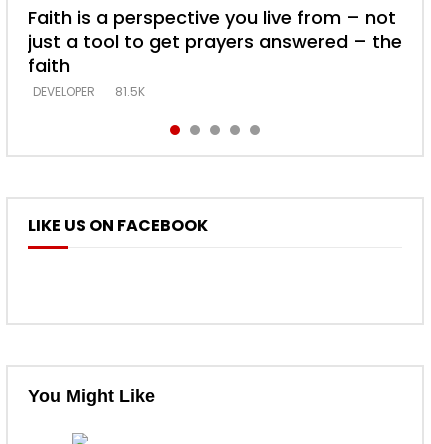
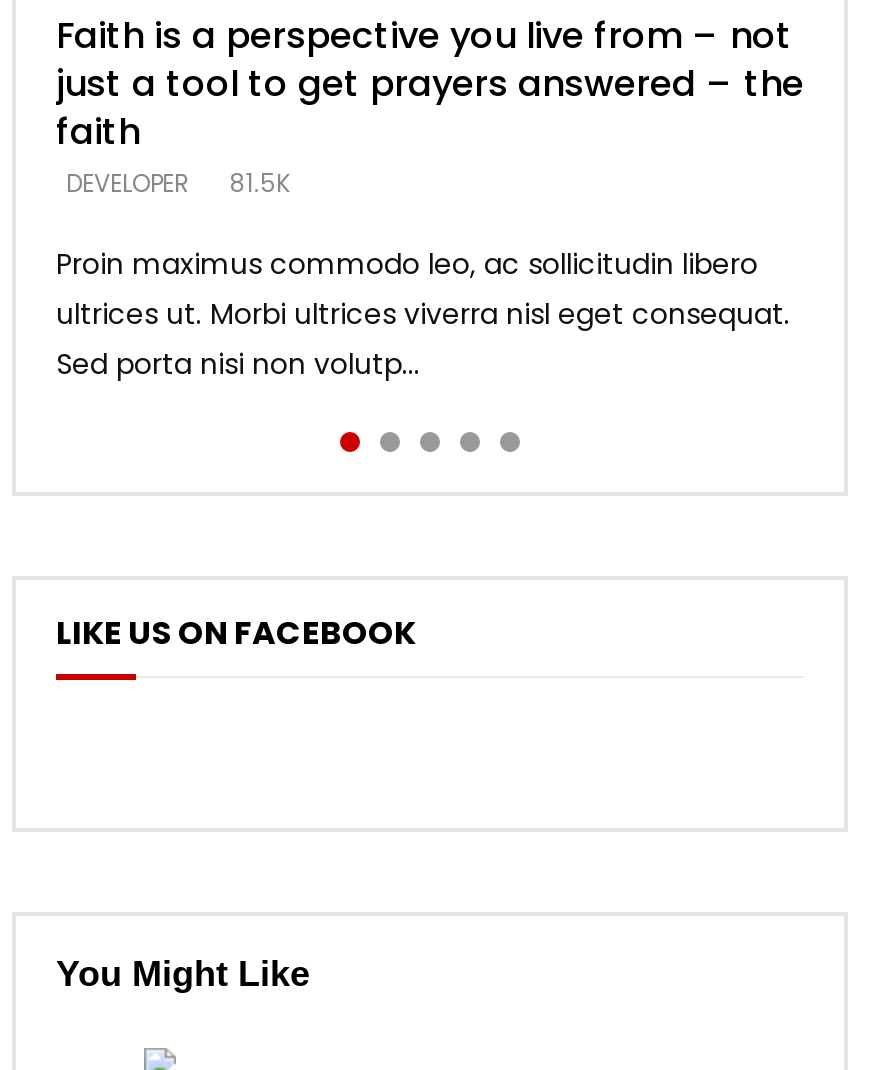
+ Proin maximus commodo leo, ac sollicitudin libero
+ ultrices ut. Morbi ultrices viverra nisl eget consequat.
+ Sed porta nisi non volutp...
